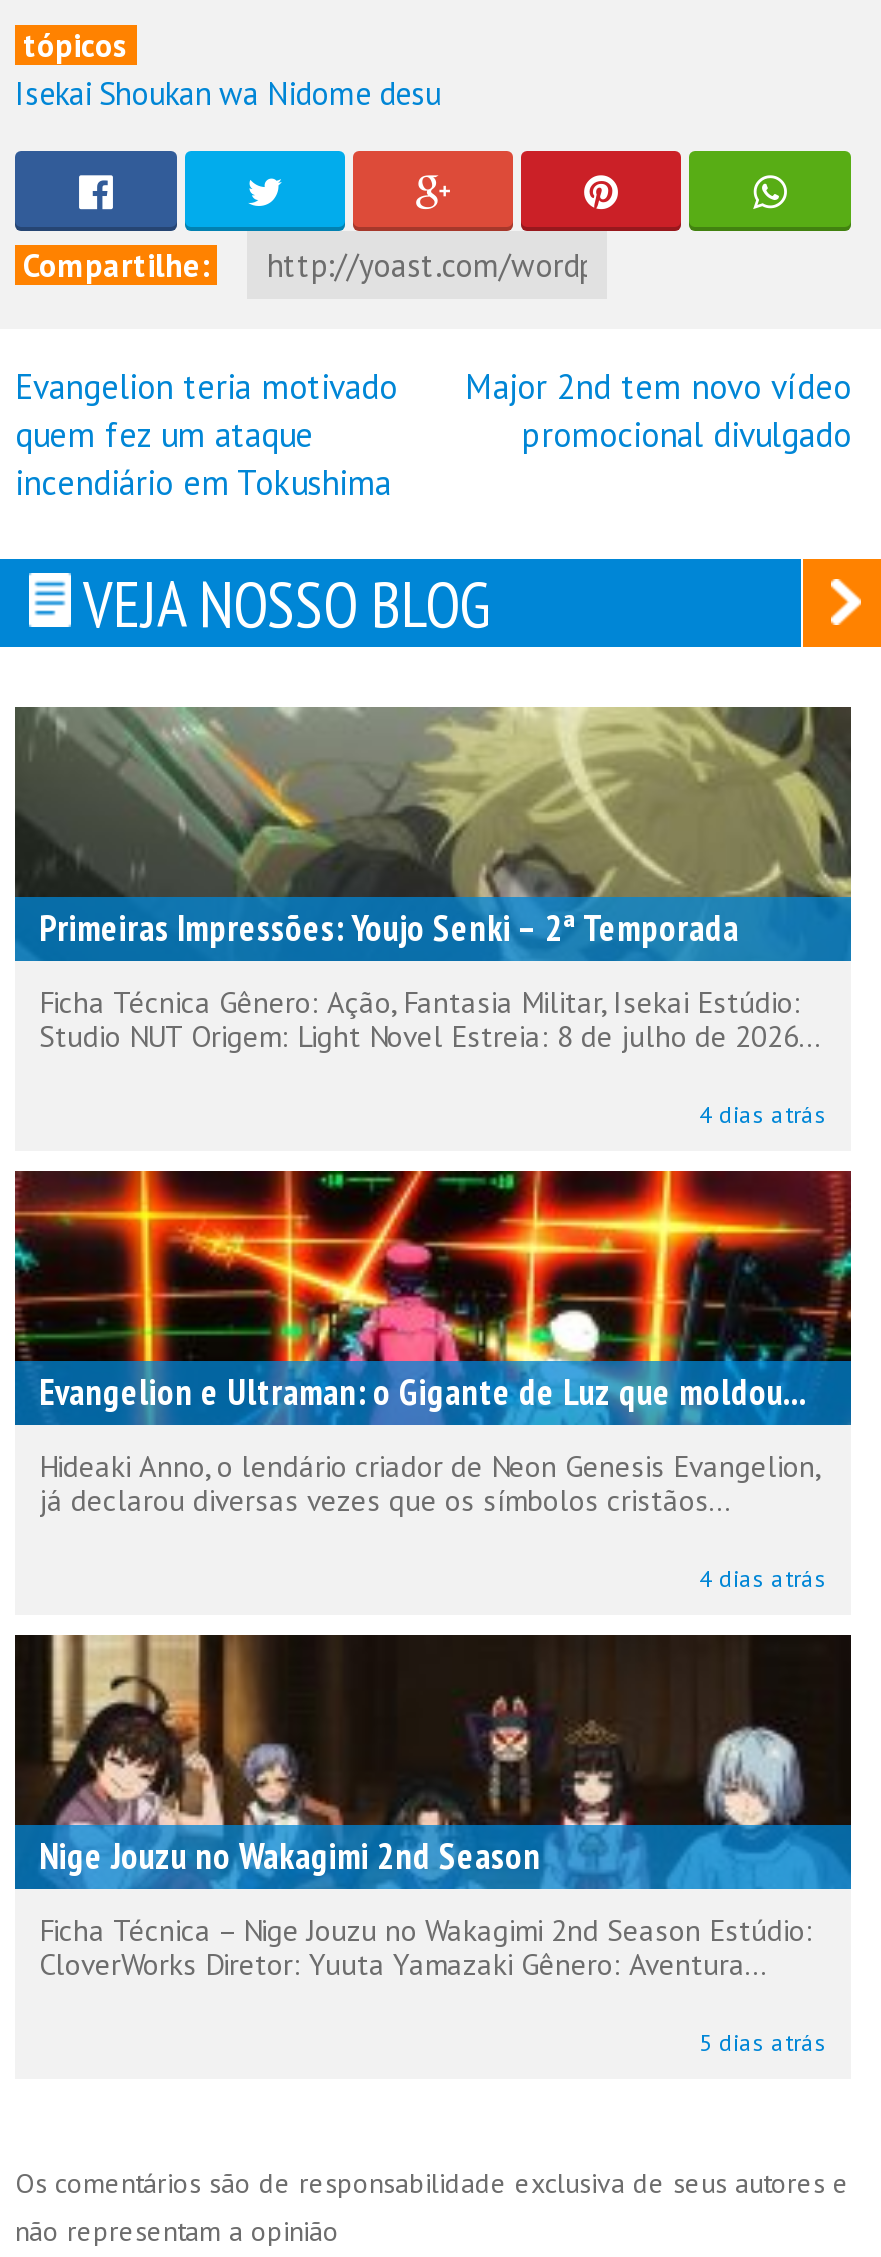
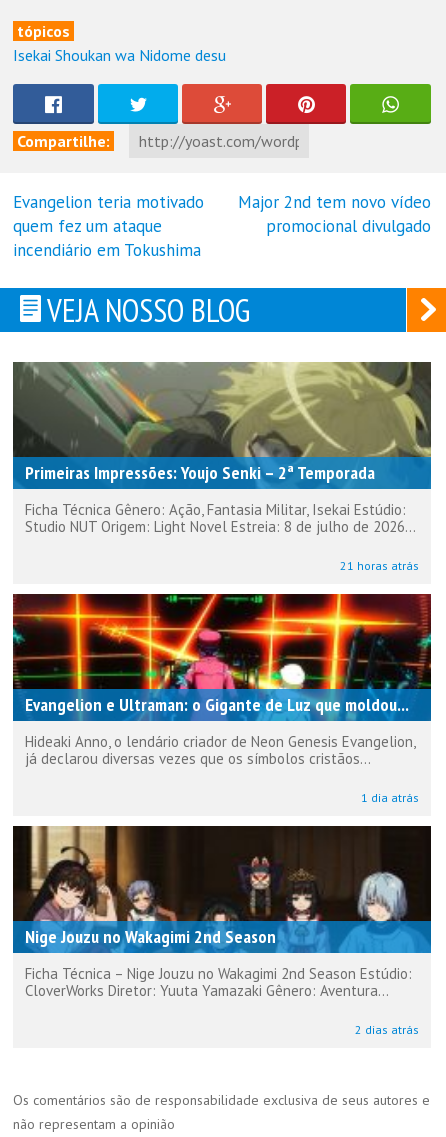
- 4 dias atrás
+ 21 horas atrás

- 4 dias atrás
+ 1 dia atrás

- 5 dias atrás
+ 2 dias atrás
